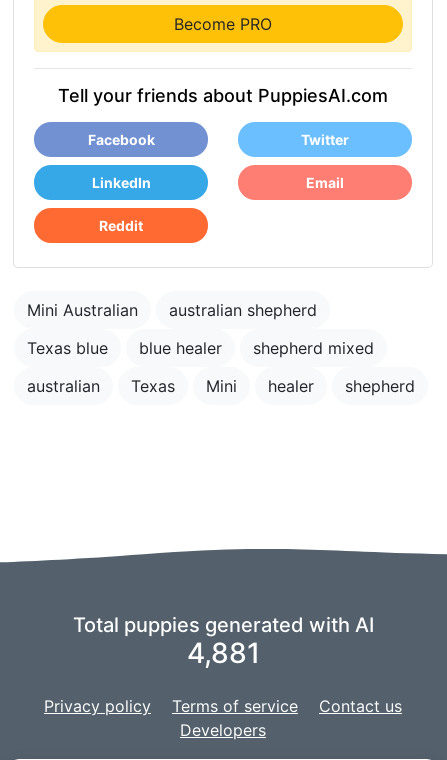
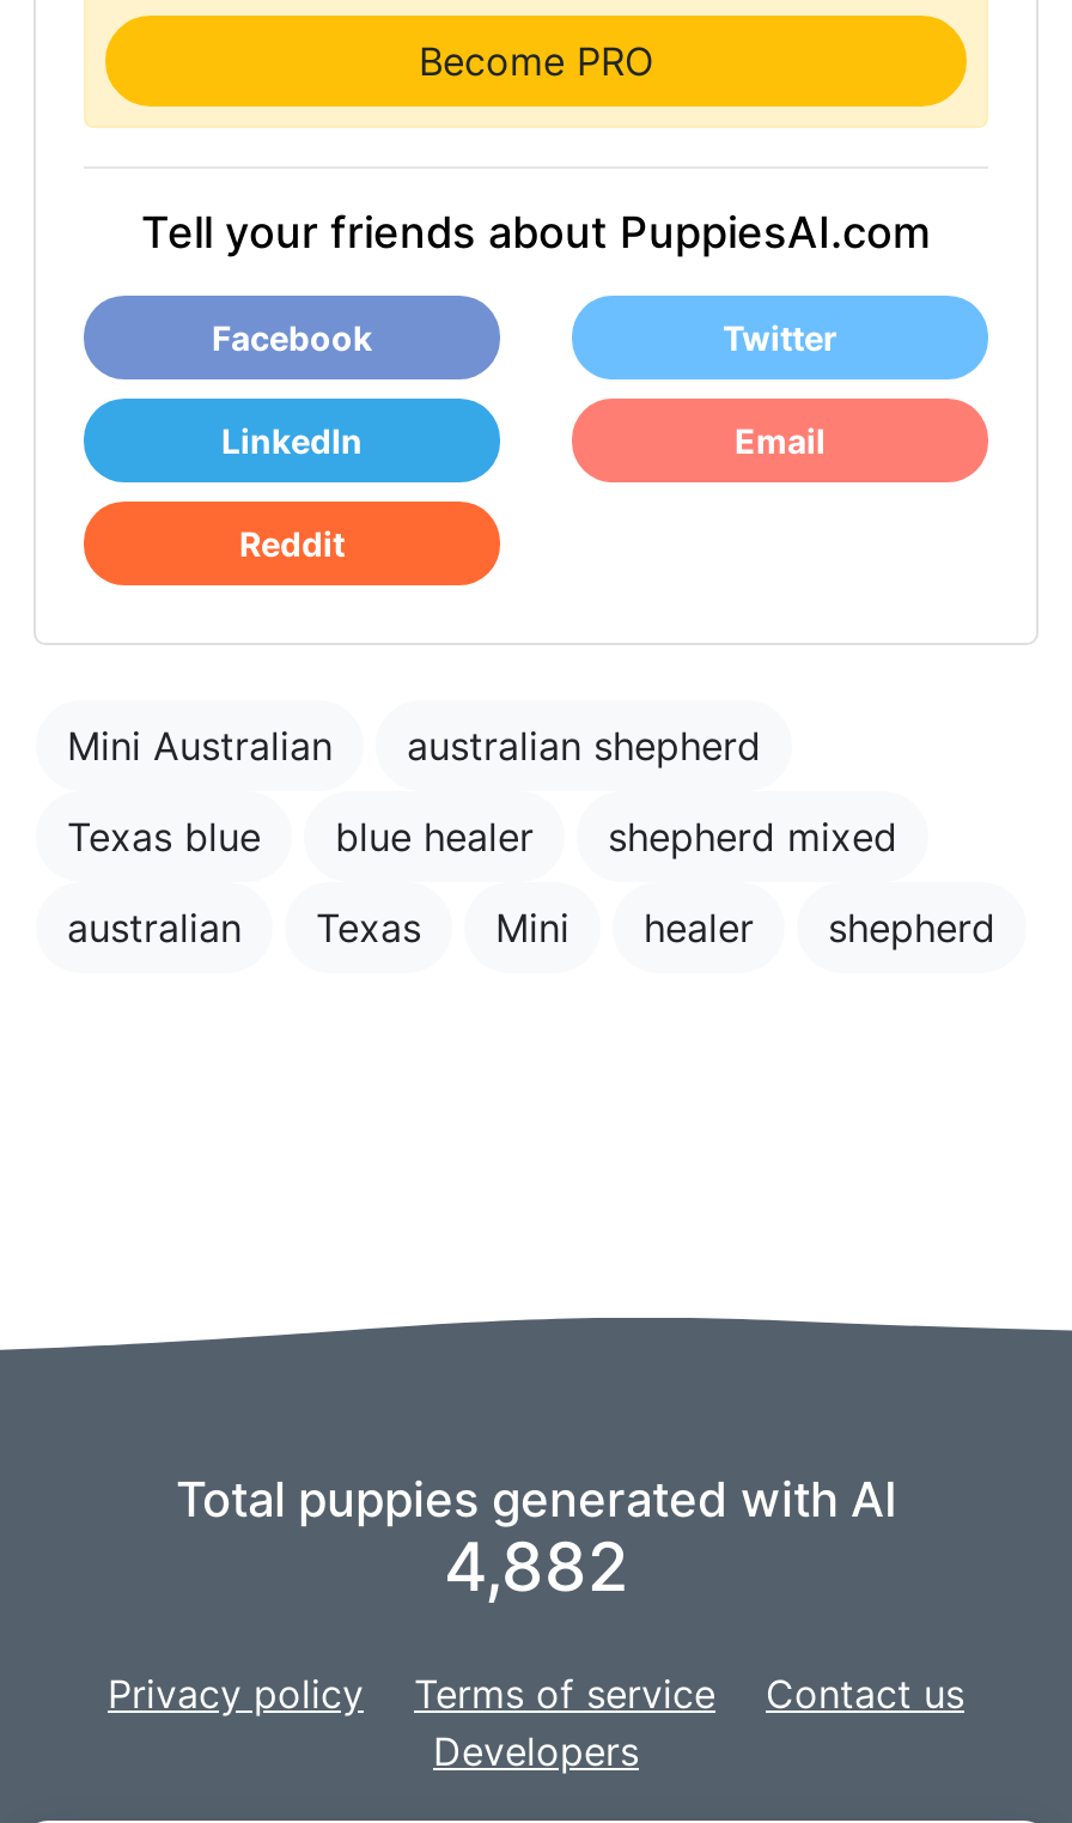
- 4,881
+ 4,882
